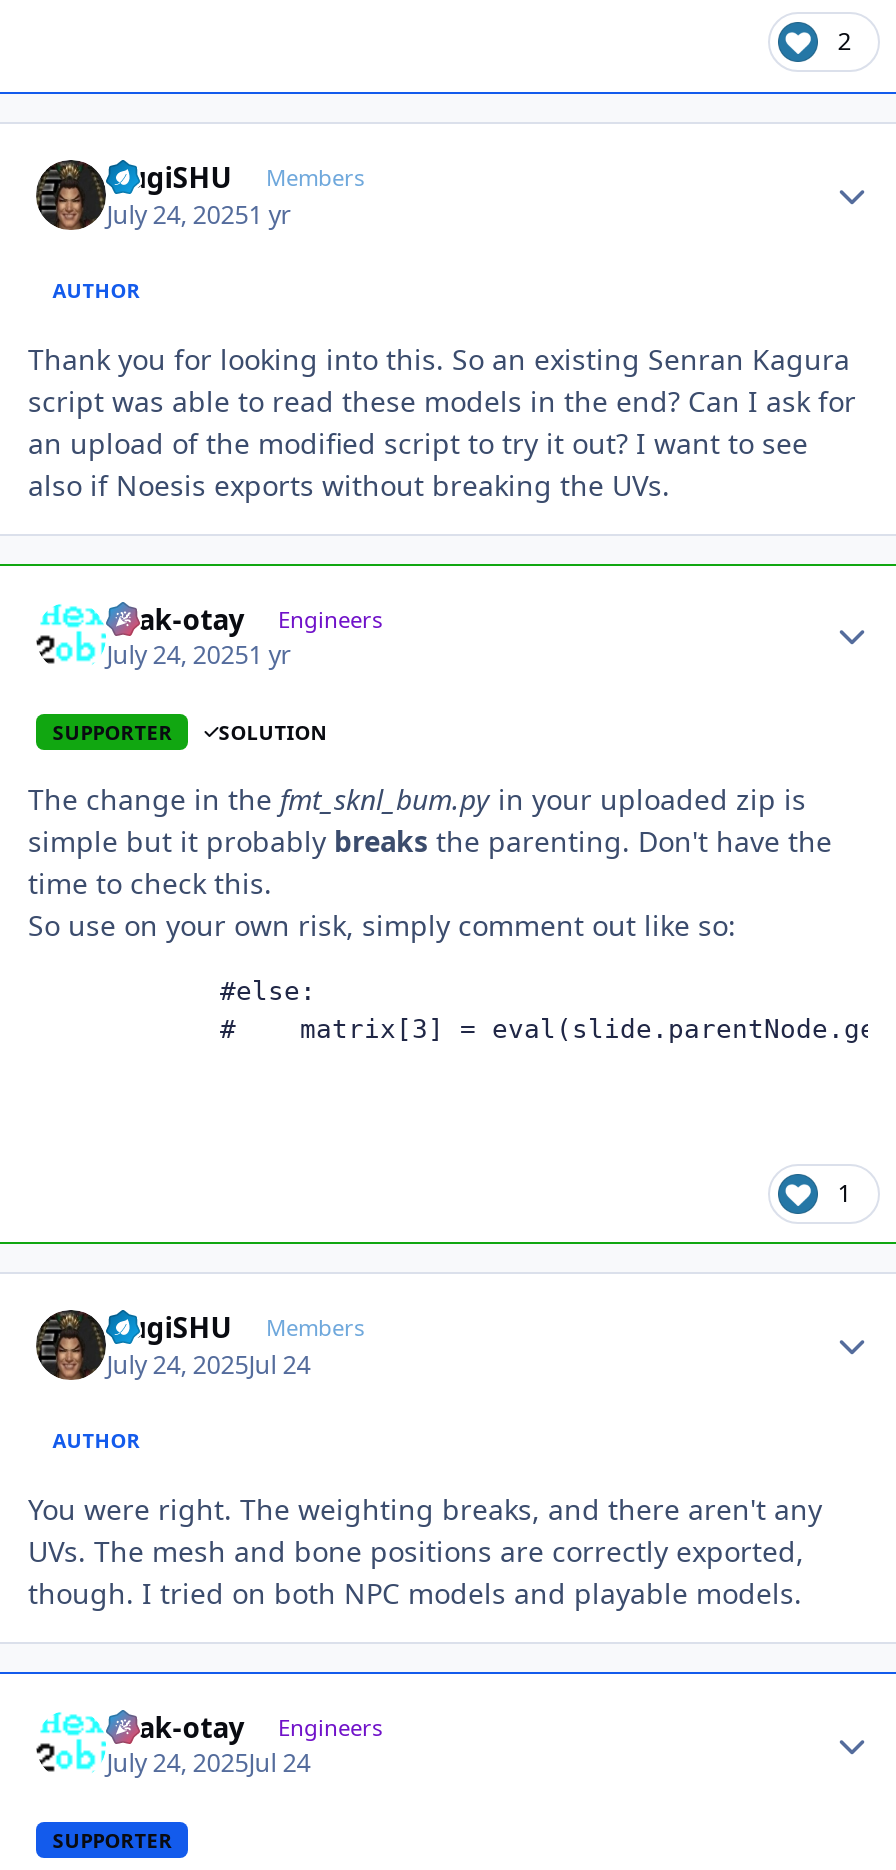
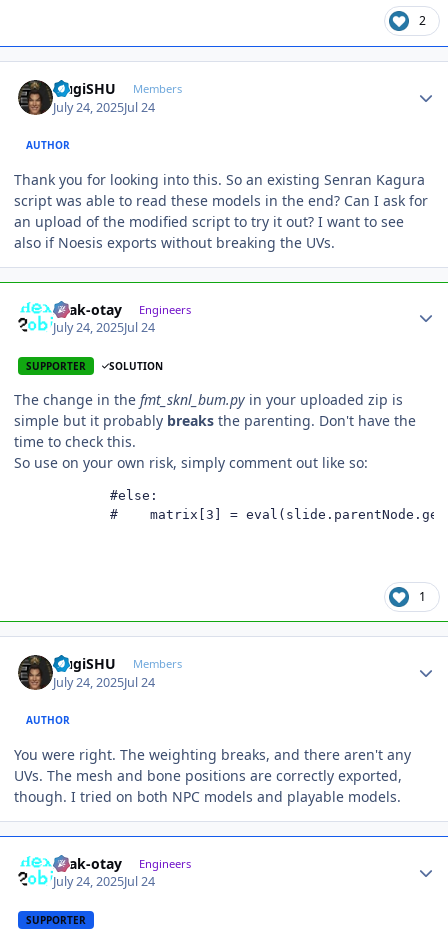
- July 24, 20251 yr
+ July 24, 2025Jul 24

- July 24, 20251 yr
+ July 24, 2025Jul 24
